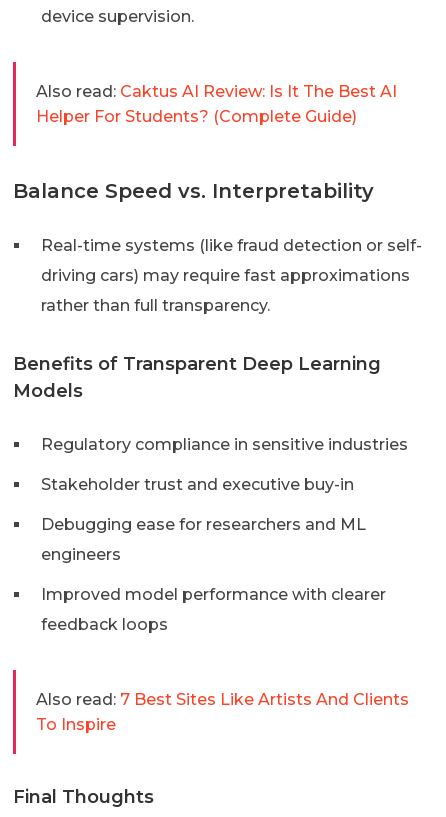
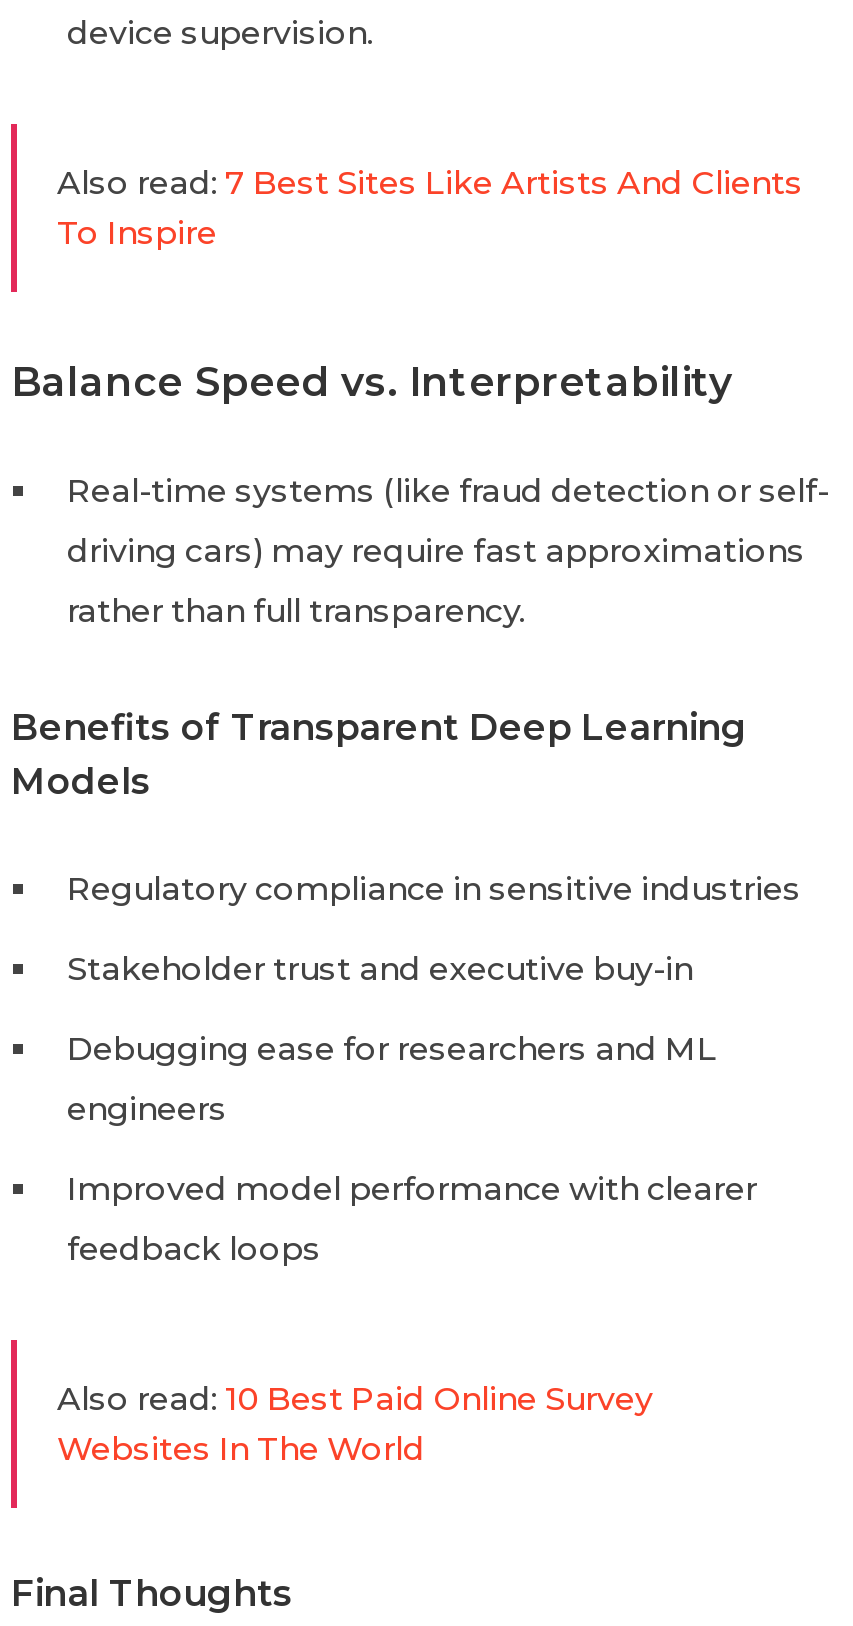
- Also read: Caktus AI Review: Is It The Best AI
- Helper For Students? (Complete Guide)

+ Also read: 10 Best Paid Online Survey
+ Websites In The World

moved up: Also read: 7 Best Sites Like Artists And Clients | To Inspire
